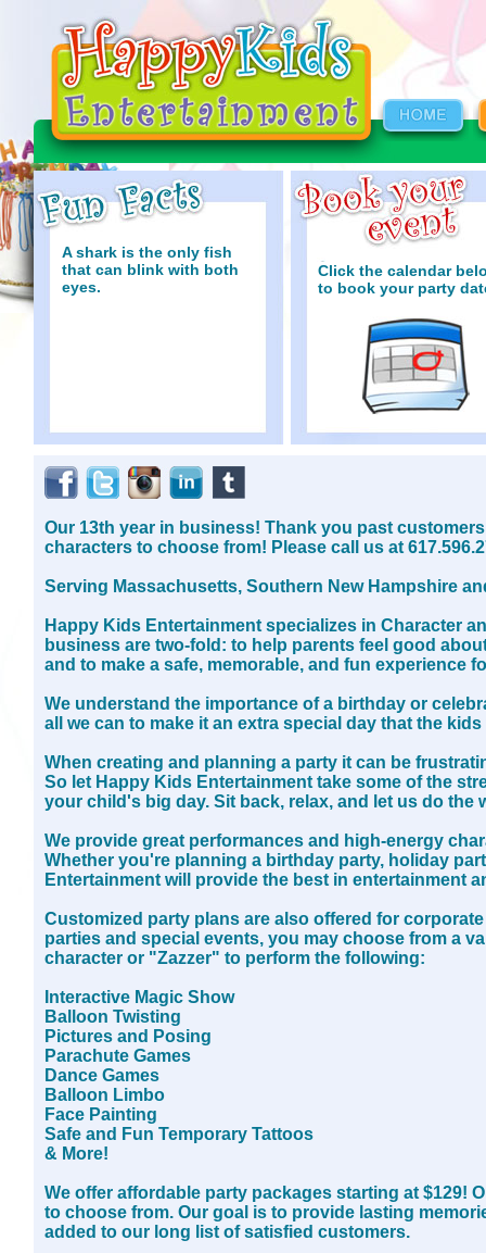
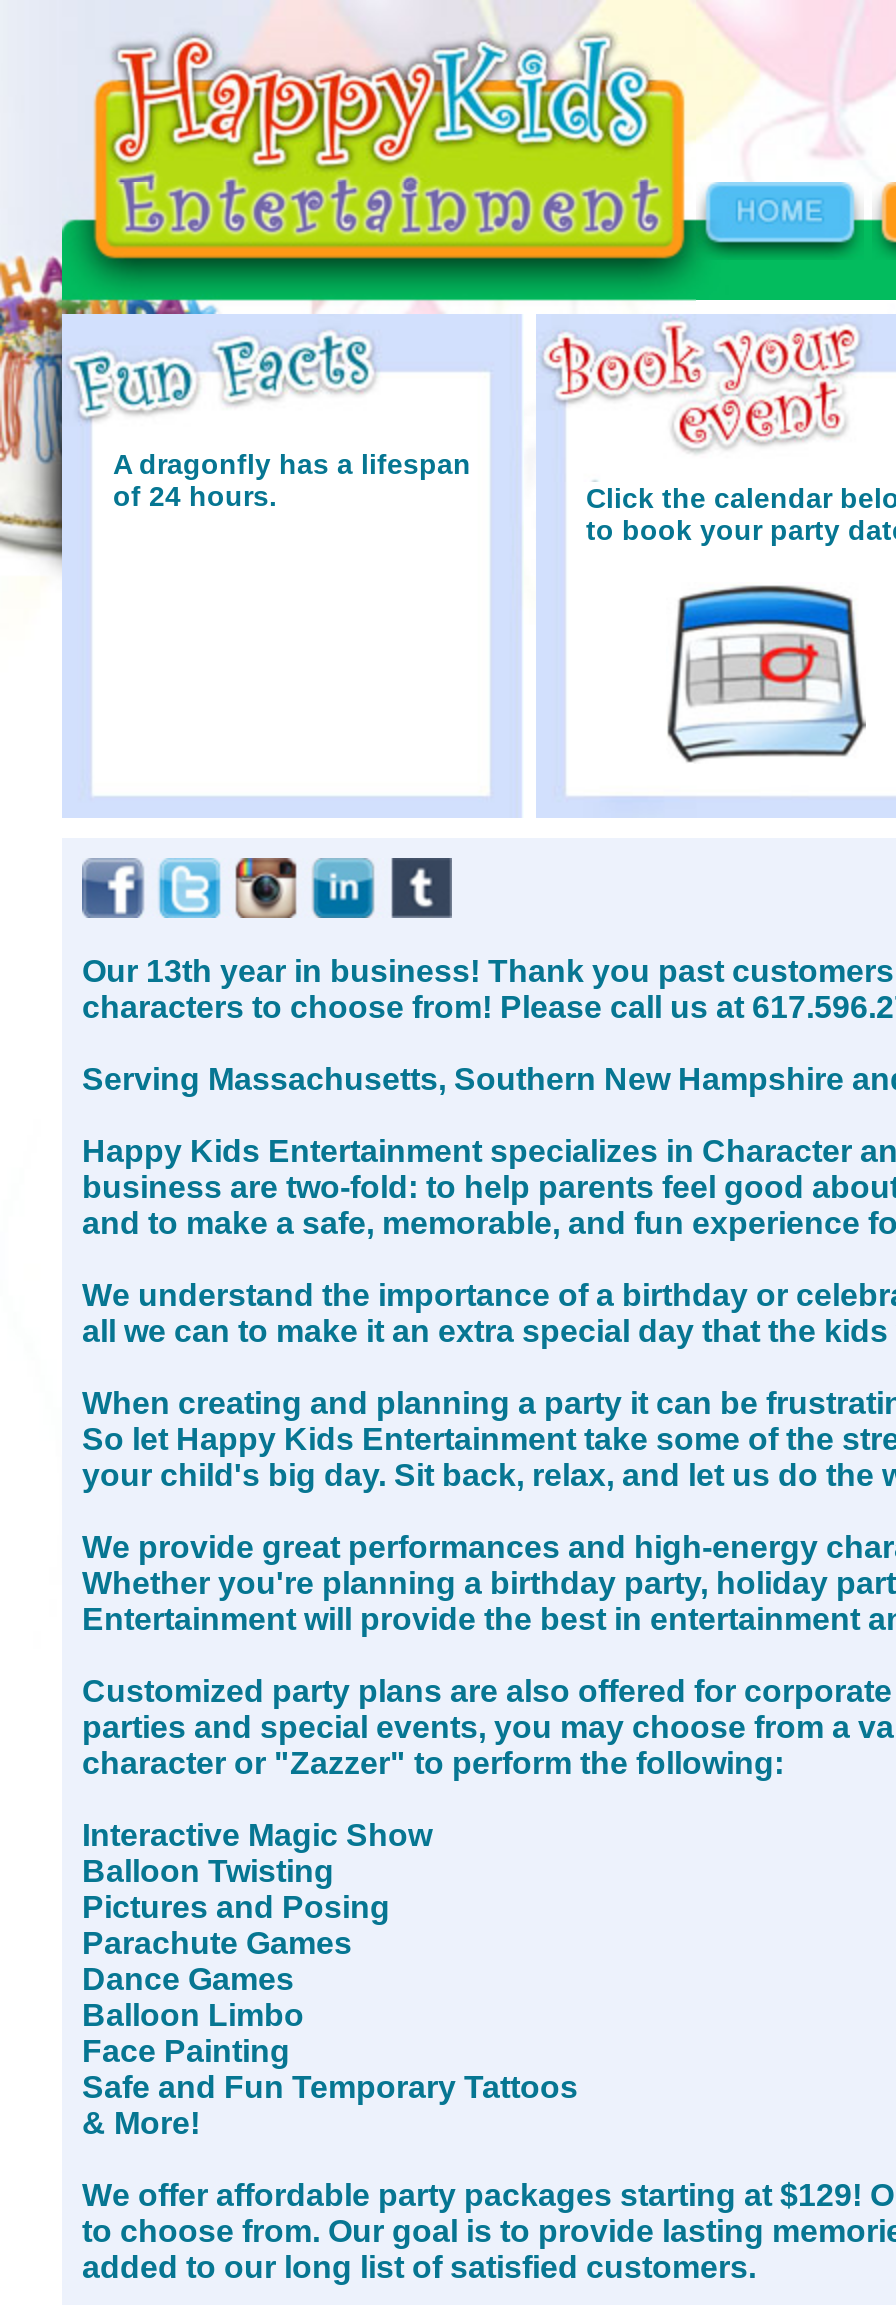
- A shark is the only fish
- that can blink with both
- eyes.
+ A dragonfly has a lifespan
+ of 24 hours.
